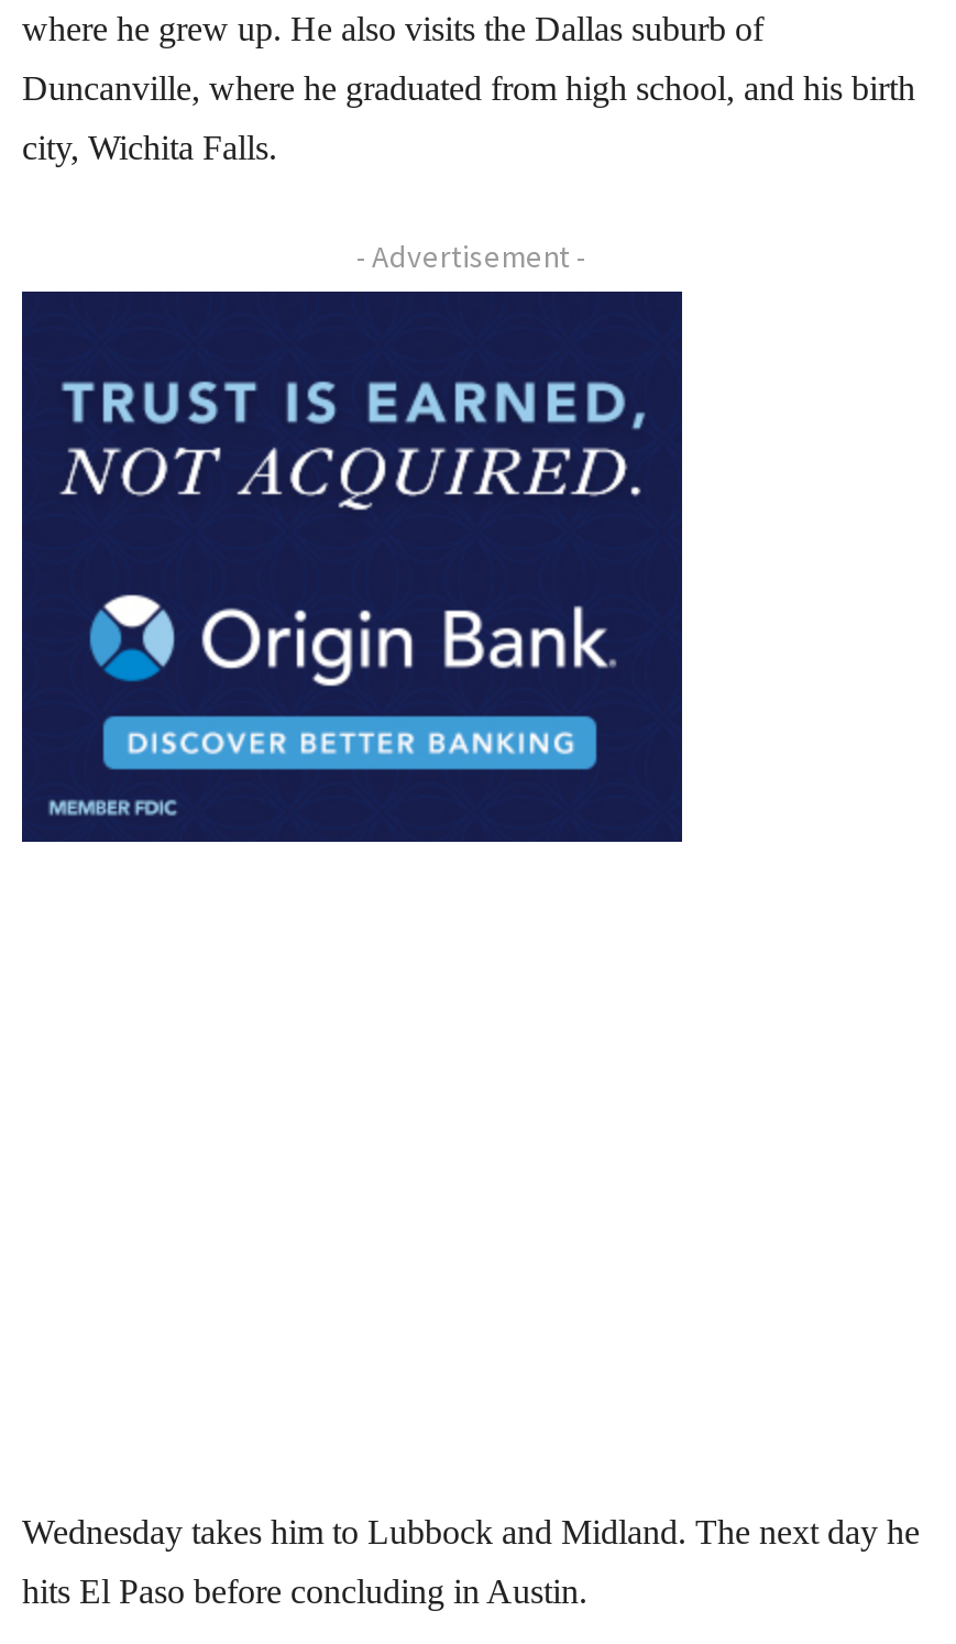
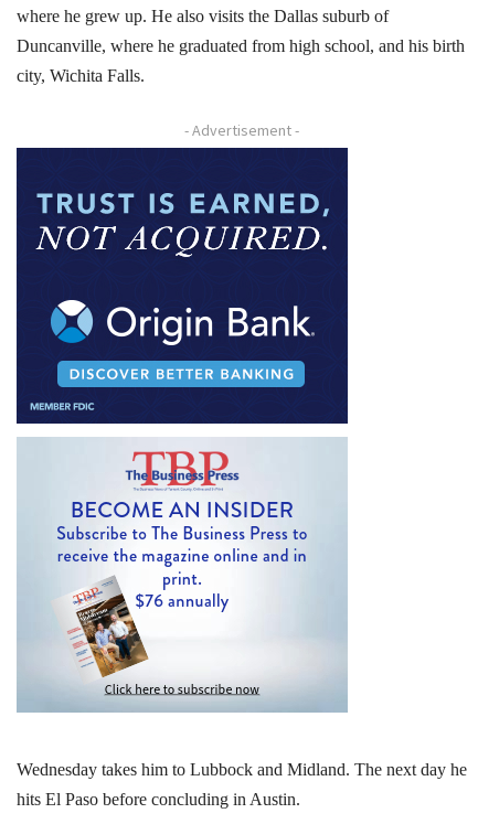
+ [image]
